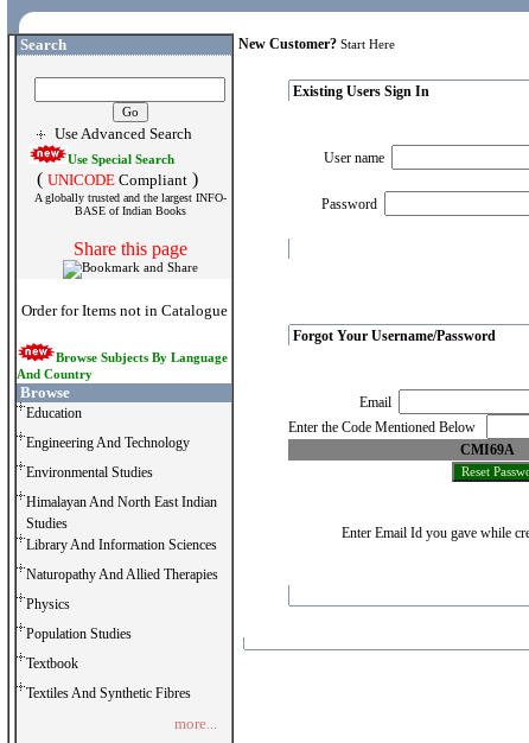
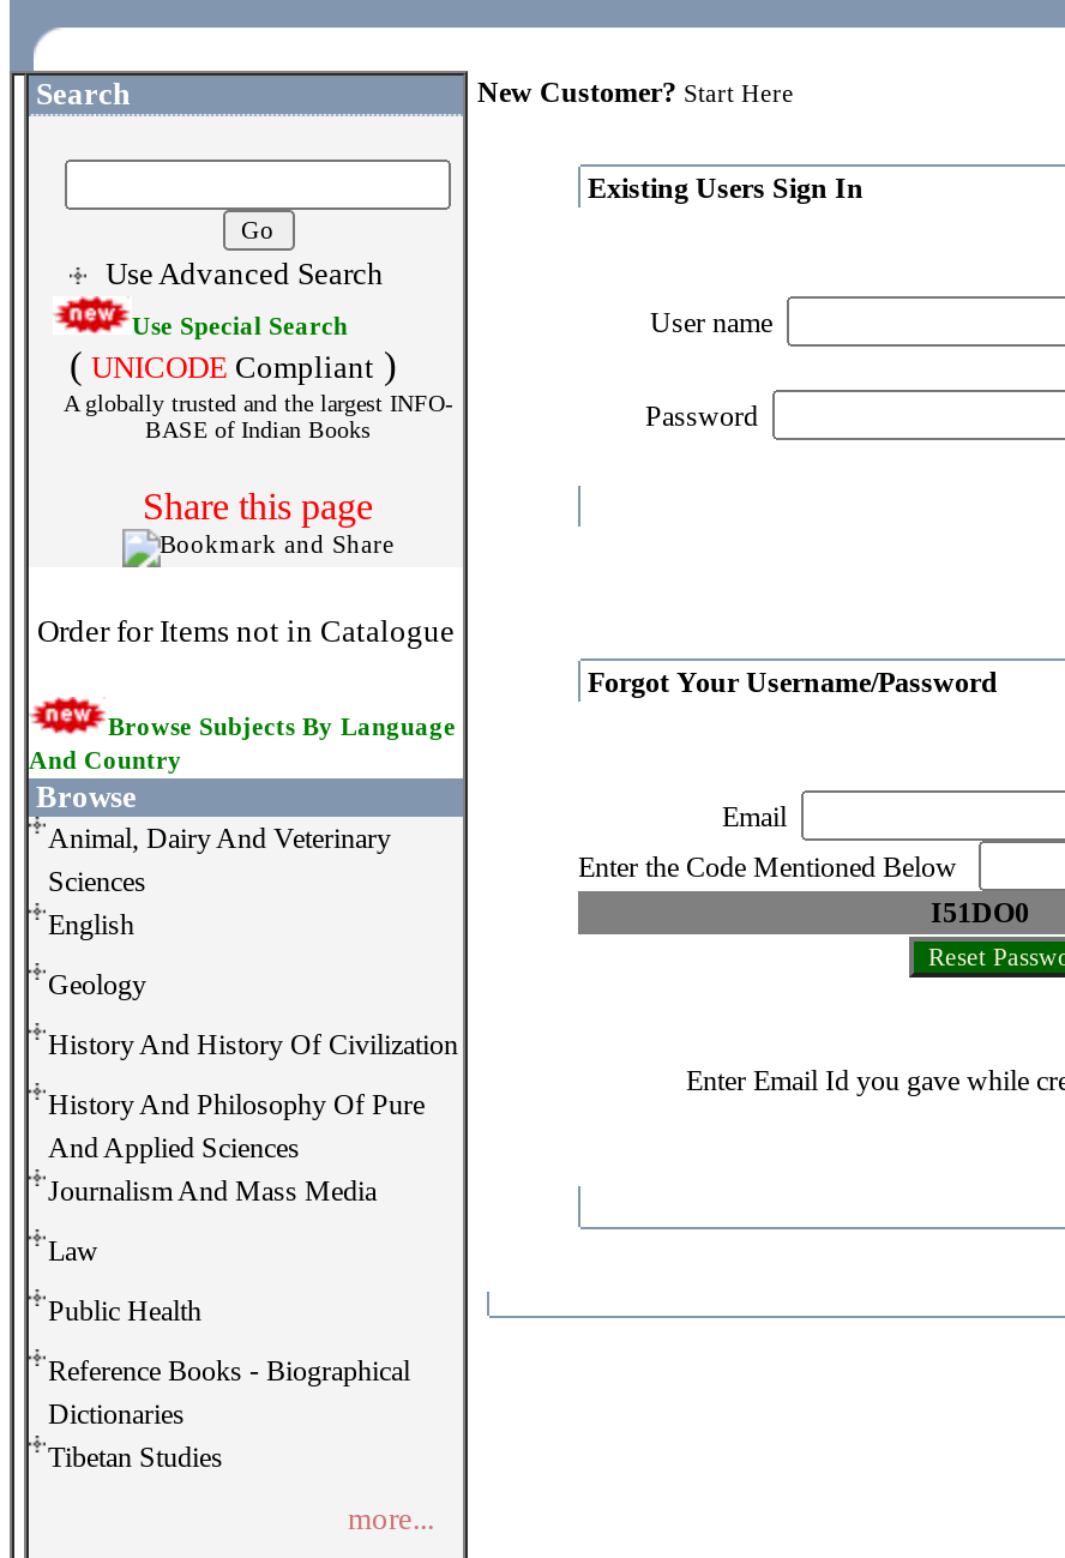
- Education
- Engineering And Technology
- Environmental Studies
- Himalayan And North East Indian
- Studies
- Library And Information Sciences
- Naturopathy And Allied Therapies
- Physics
- Population Studies
- Textbook
- Textiles And Synthetic Fibres
+ Animal, Dairy And Veterinary
+ Sciences
+ English
+ Geology
+ History And History Of Civilization
+ History And Philosophy Of Pure
+ And Applied Sciences
+ Journalism And Mass Media
+ Law
+ Public Health
+ Reference Books - Biographical
+ Dictionaries
+ Tibetan Studies

- CMI69A
+ I51DO0
